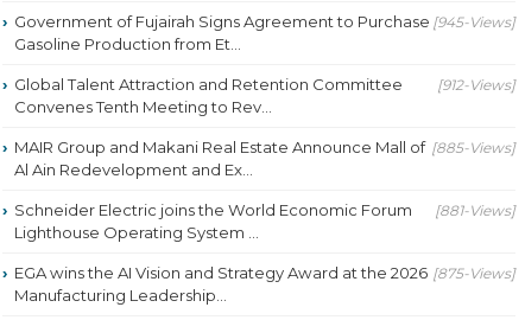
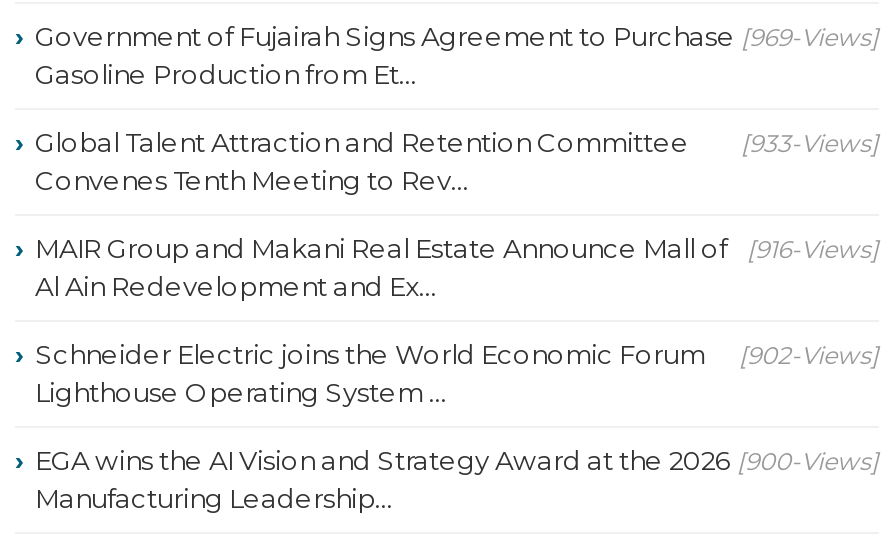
- Government of Fujairah Signs Agreement to Purchase [945-Views]
+ Government of Fujairah Signs Agreement to Purchase [969-Views]

- Global Talent Attraction and Retention Committee [912-Views]
+ Global Talent Attraction and Retention Committee [933-Views]

- MAIR Group and Makani Real Estate Announce Mall of [885-Views]
+ MAIR Group and Makani Real Estate Announce Mall of [916-Views]

- Schneider Electric joins the World Economic Forum [881-Views]
+ Schneider Electric joins the World Economic Forum [902-Views]

- EGA wins the AI Vision and Strategy Award at the 2026 [875-Views]
+ EGA wins the AI Vision and Strategy Award at the 2026 [900-Views]
